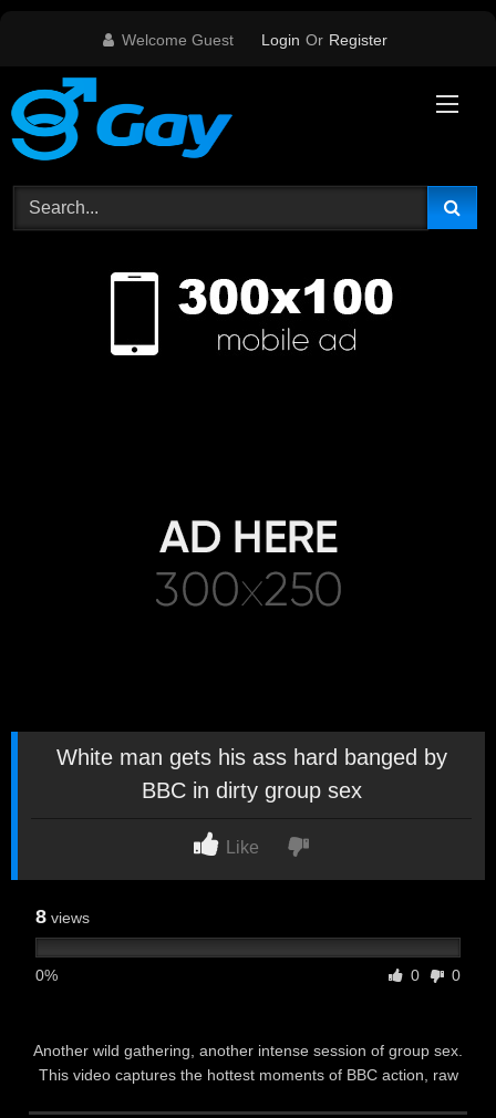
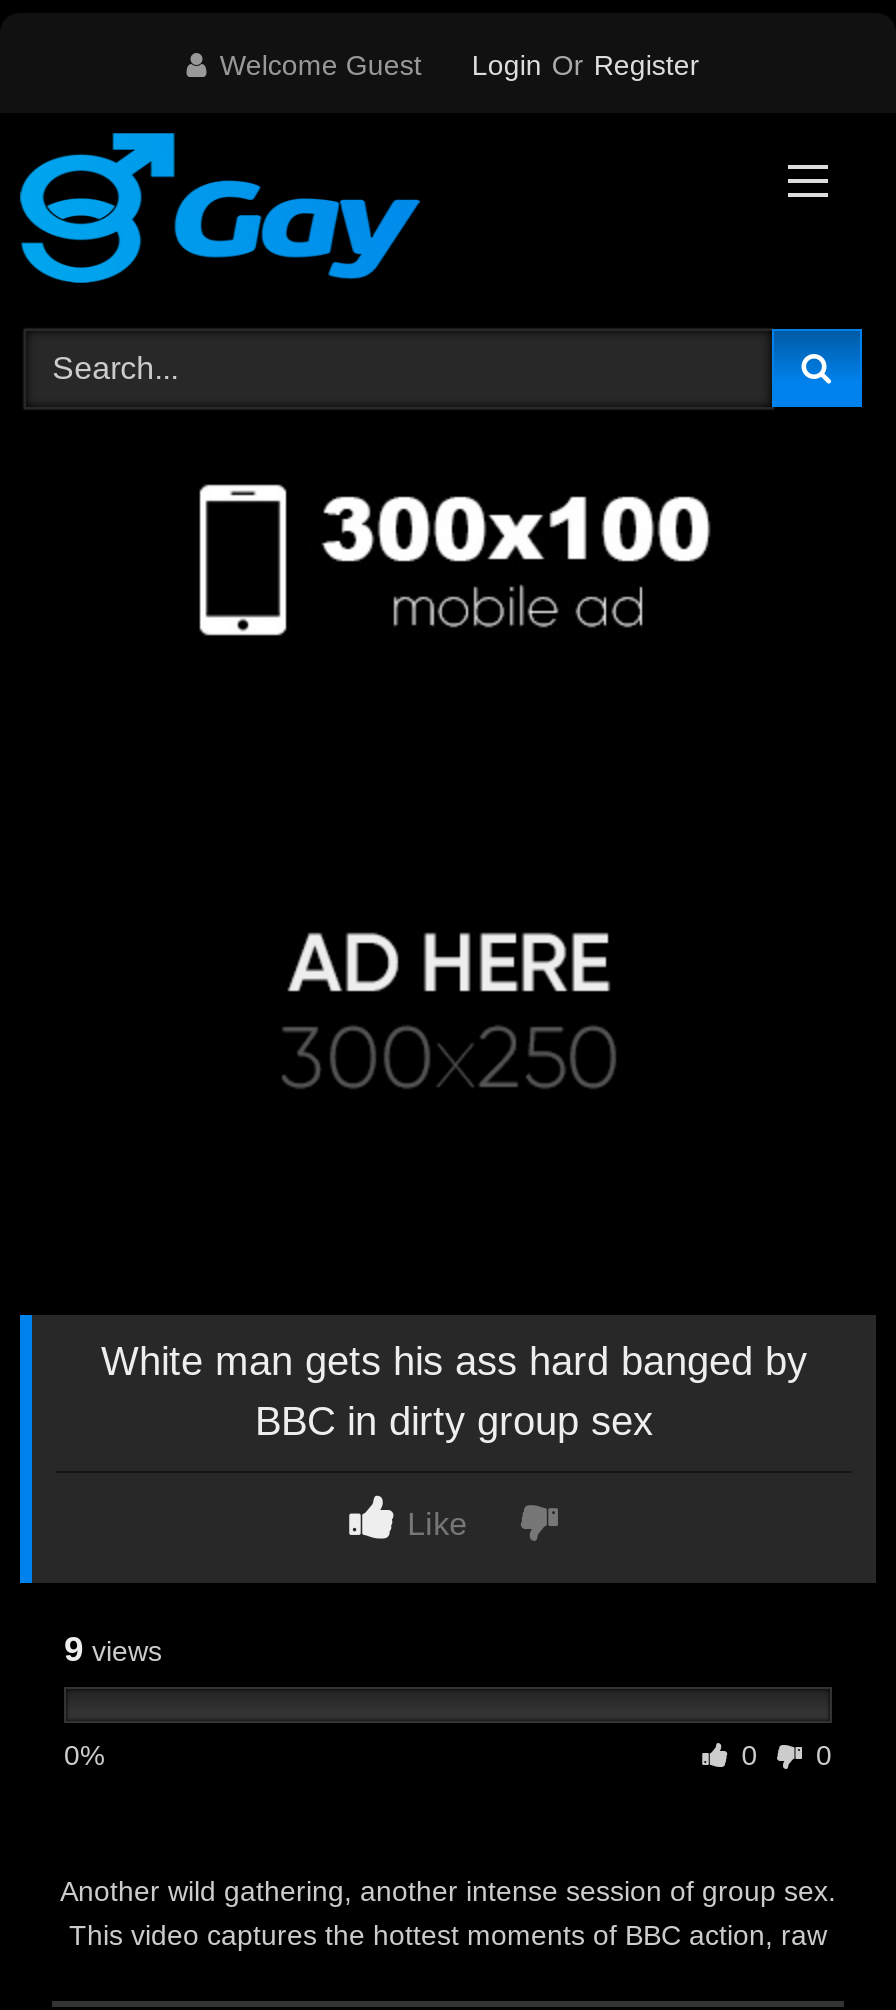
- 8 views
+ 9 views
